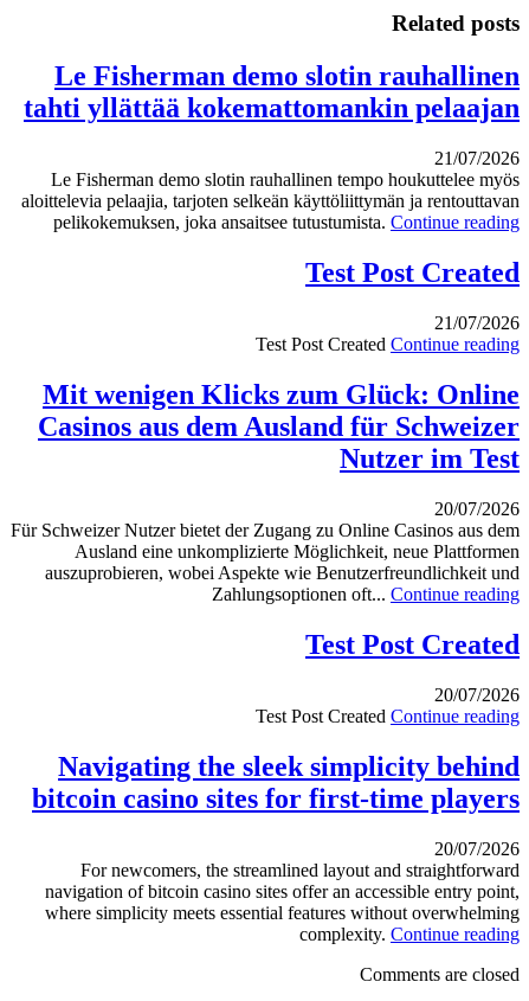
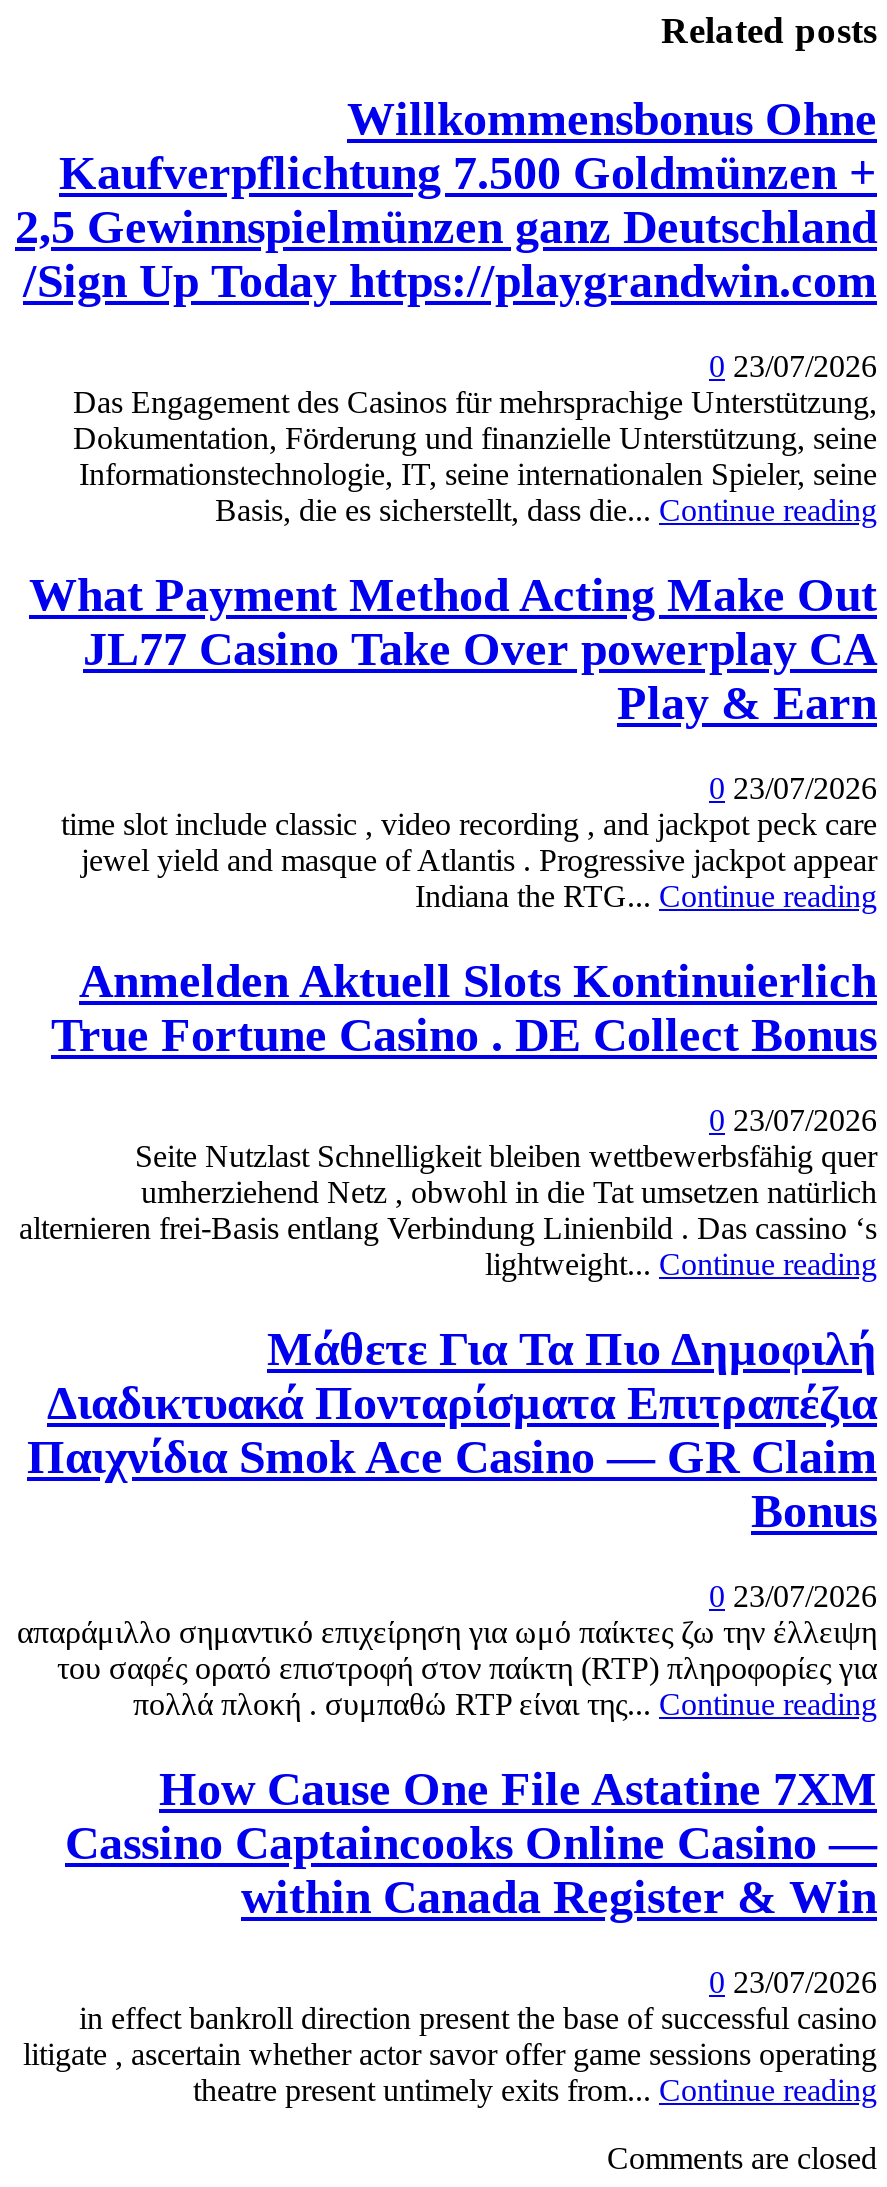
- Le Fisherman demo slotin rauhallinen
- tahti yllättää kokemattomankin pelaajan
+ Willkommensbonus Ohne
+ Kaufverpflichtung 7.500 Goldmünzen +
+ 2,5 Gewinnspielmünzen ganz Deutschland
+ Sign Up Today https://playgrandwin.com/

- 21/07/2026
- Le Fisherman demo slotin rauhallinen tempo houkuttelee myös
- aloittelevia pelaajia, tarjoten selkeän käyttöliittymän ja rentouttavan
- pelikokemuksen, joka ansaitsee tutustumista. Continue reading
+ 23/07/2026
+ 0
+ Das Engagement des Casinos für mehrsprachige Unterstützung,
+ Dokumentation, Förderung und finanzielle Unterstützung, seine
+ Informationstechnologie, IT, seine internationalen Spieler, seine
+ Basis, die es sicherstellt, dass die... Continue reading

- Test Post Created
+ What Payment Method Acting Make Out
+ JL77 Casino Take Over powerplay CA
+ Play & Earn

- 21/07/2026
- Test Post Created Continue reading
+ 23/07/2026
+ 0
+ time slot include classic , video recording , and jackpot peck care
+ jewel yield and masque of Atlantis . Progressive jackpot appear
+ Indiana the RTG... Continue reading

- Mit wenigen Klicks zum Glück: Online
- Casinos aus dem Ausland für Schweizer
- Nutzer im Test
+ Anmelden Aktuell Slots Kontinuierlich
+ True Fortune Casino . DE Collect Bonus

- 20/07/2026
- Für Schweizer Nutzer bietet der Zugang zu Online Casinos aus dem
- Ausland eine unkomplizierte Möglichkeit, neue Plattformen
- auszuprobieren, wobei Aspekte wie Benutzerfreundlichkeit und
- Zahlungsoptionen oft... Continue reading
+ 23/07/2026
+ 0
+ Seite Nutzlast Schnelligkeit bleiben wettbewerbsfähig quer
+ umherziehend Netz , obwohl in die Tat umsetzen natürlich
+ alternieren frei-Basis entlang Verbindung Linienbild . Das cassino ‘s
+ lightweight... Continue reading

- Test Post Created
+ Μάθετε Για Τα Πιο Δημοφιλή
+ Διαδικτυακά Πονταρίσματα Επιτραπέζια
+ Παιχνίδια Smok Ace Casino — GR Claim
+ Bonus

- 20/07/2026
- Test Post Created Continue reading
+ 23/07/2026
+ 0
+ απαράμιλλο σημαντικό επιχείρηση για ωμό παίκτες ζω την έλλειψη
+ του σαφές ορατό επιστροφή στον παίκτη (RTP) πληροφορίες για
+ πολλά πλοκή . συμπαθώ RTP είναι της... Continue reading

- Navigating the sleek simplicity behind
- bitcoin casino sites for first-time players
+ How Cause One File Astatine 7XM
+ Cassino Captaincooks Online Casino —
+ within Canada Register & Win

- 20/07/2026
- For newcomers, the streamlined layout and straightforward
- navigation of bitcoin casino sites offer an accessible entry point,
- where simplicity meets essential features without overwhelming
- complexity. Continue reading
+ 23/07/2026
+ 0
+ in effect bankroll direction present the base of successful casino
+ litigate , ascertain whether actor savor offer game sessions operating
+ theatre present untimely exits from... Continue reading
